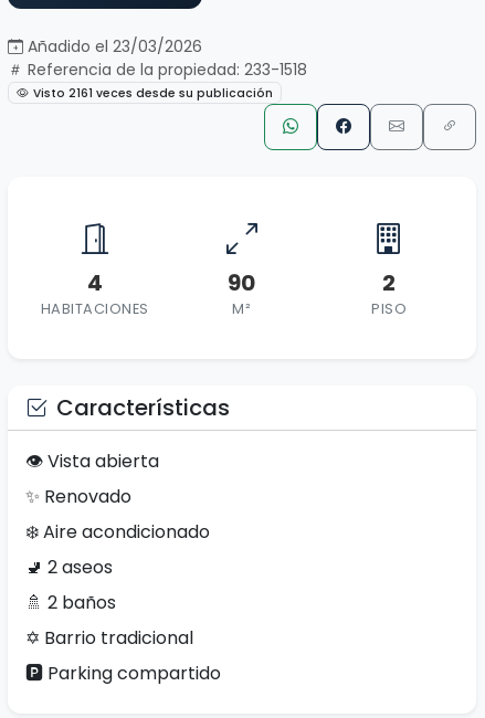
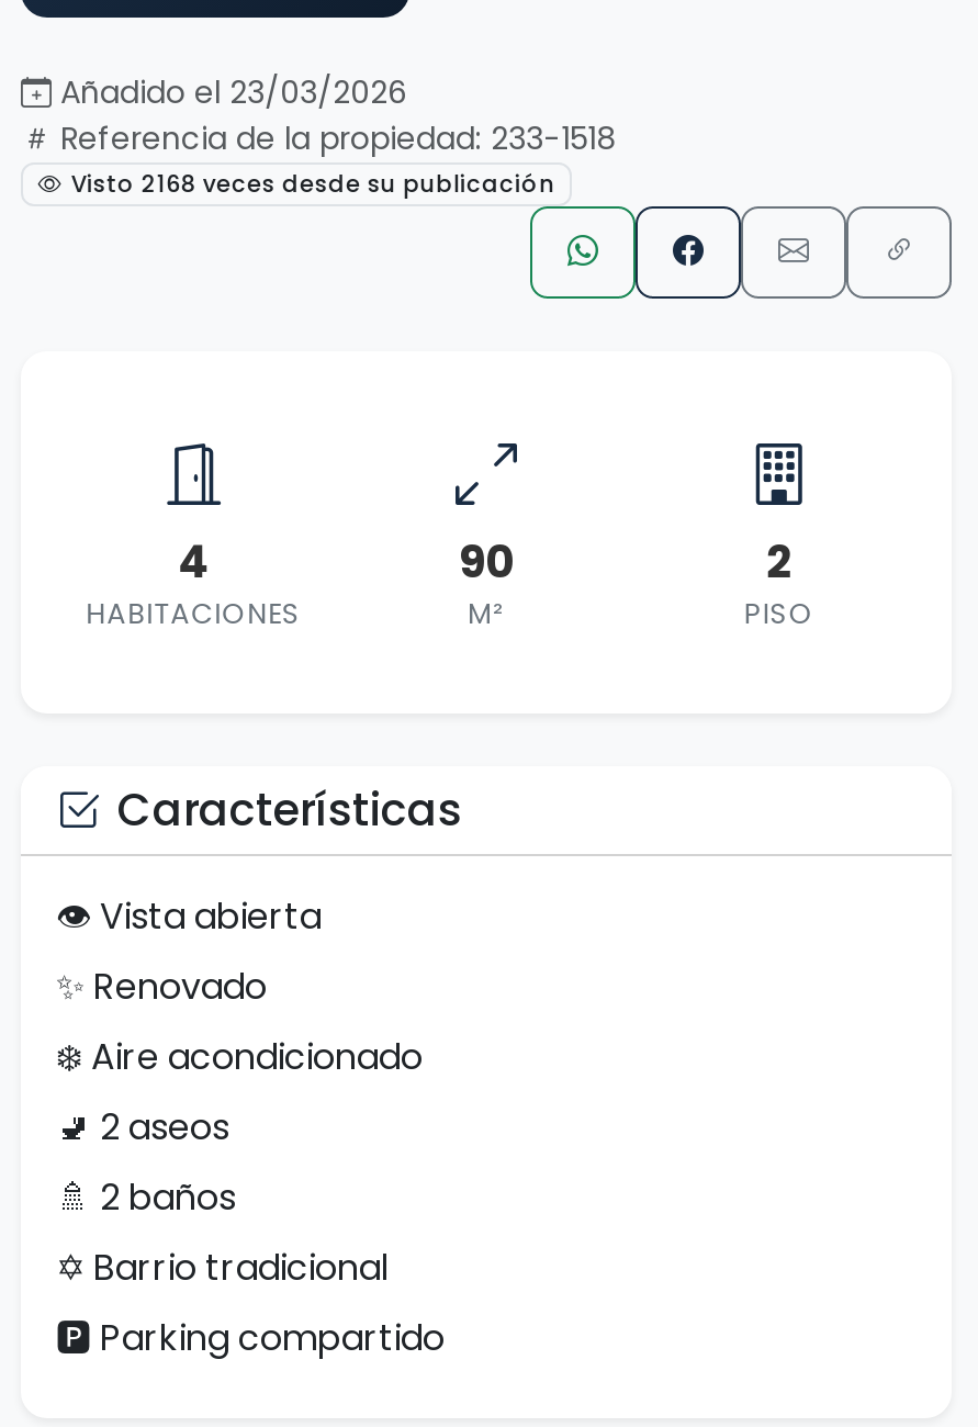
- Visto 2161 veces desde su publicación
+ Visto 2168 veces desde su publicación
